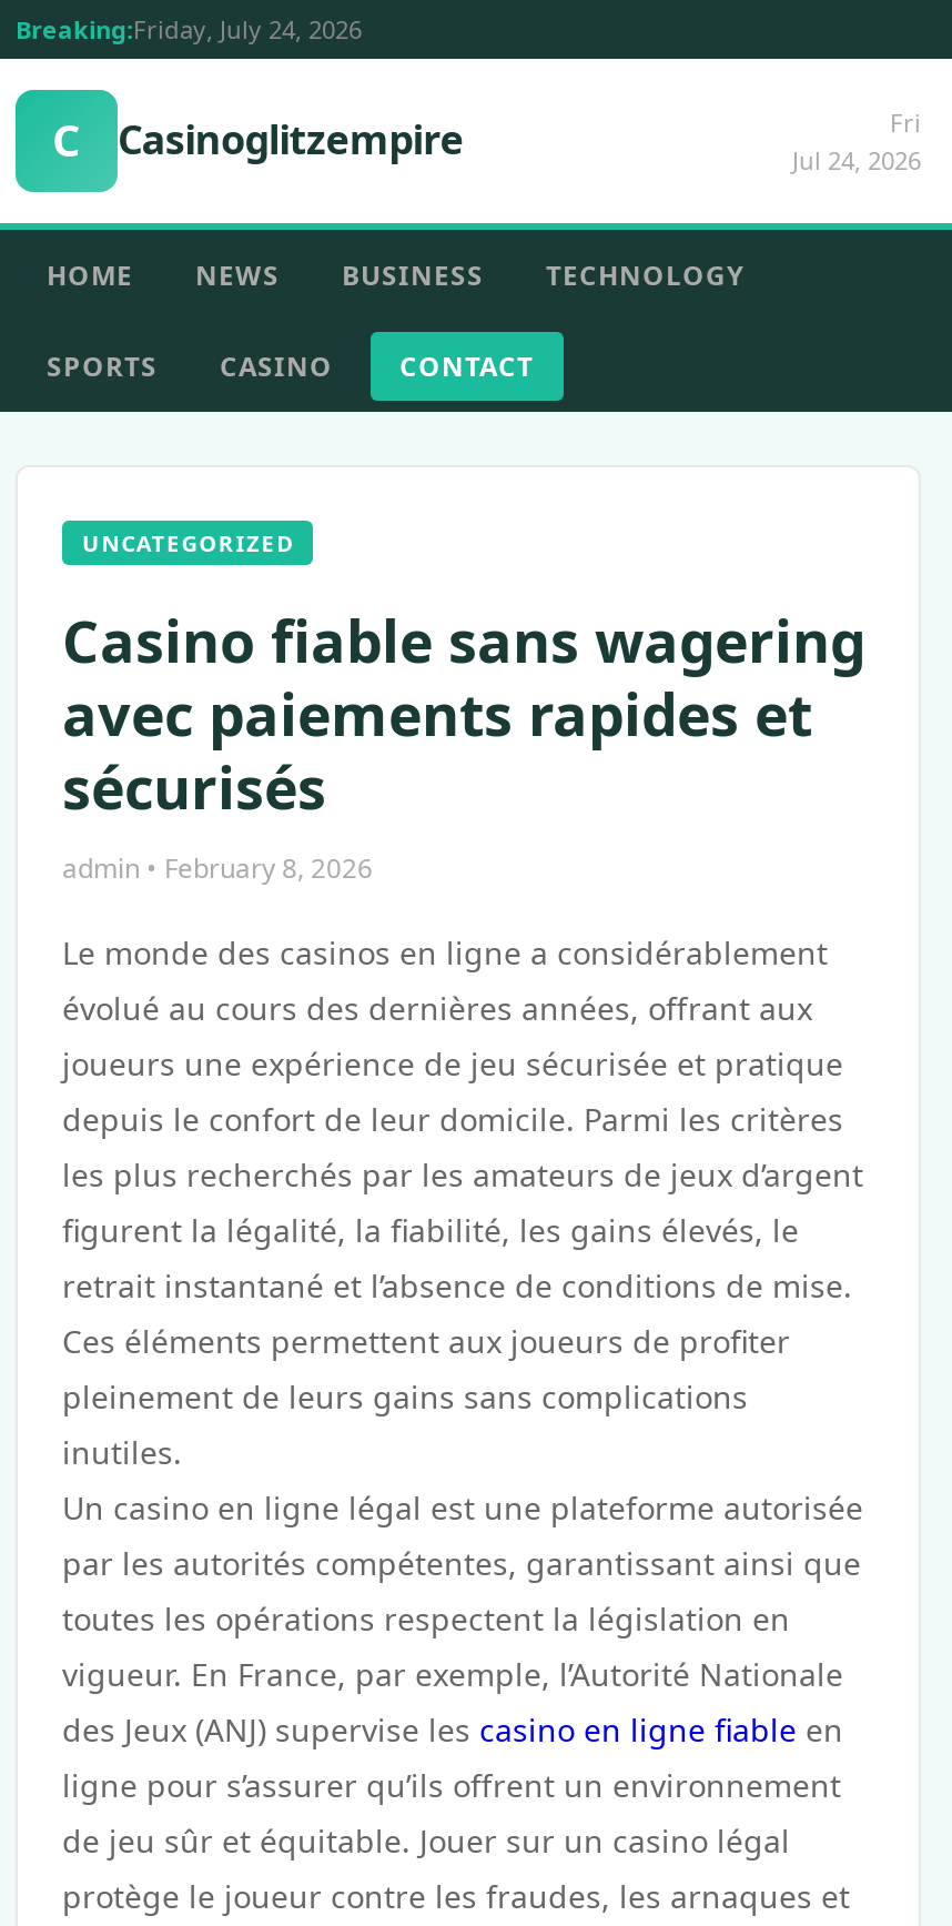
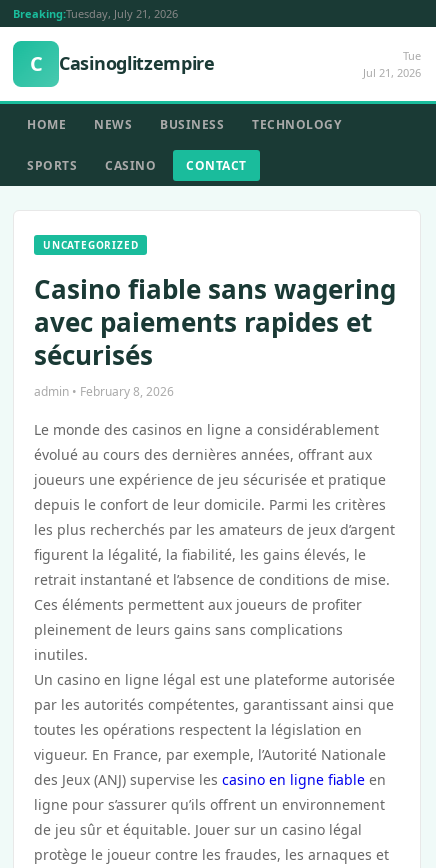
- Breaking:Friday, July 24, 2026
+ Breaking:Tuesday, July 21, 2026

- Fri
- Jul 24, 2026
+ Tue
+ Jul 21, 2026
